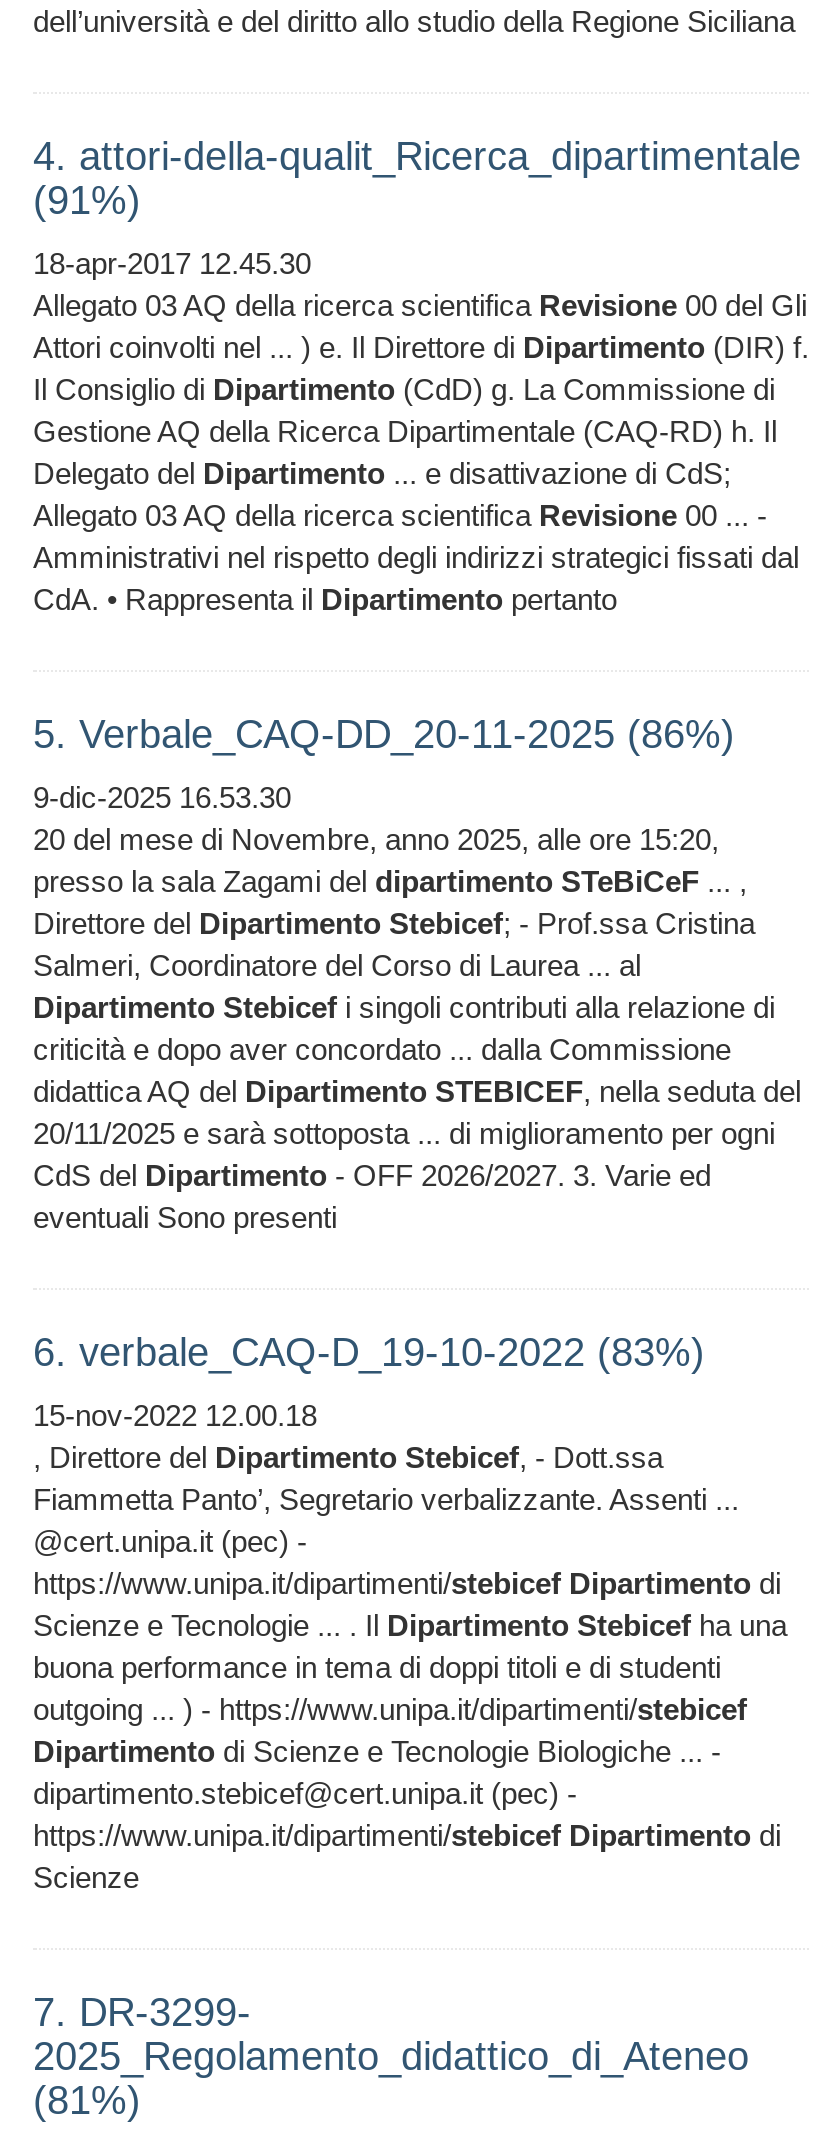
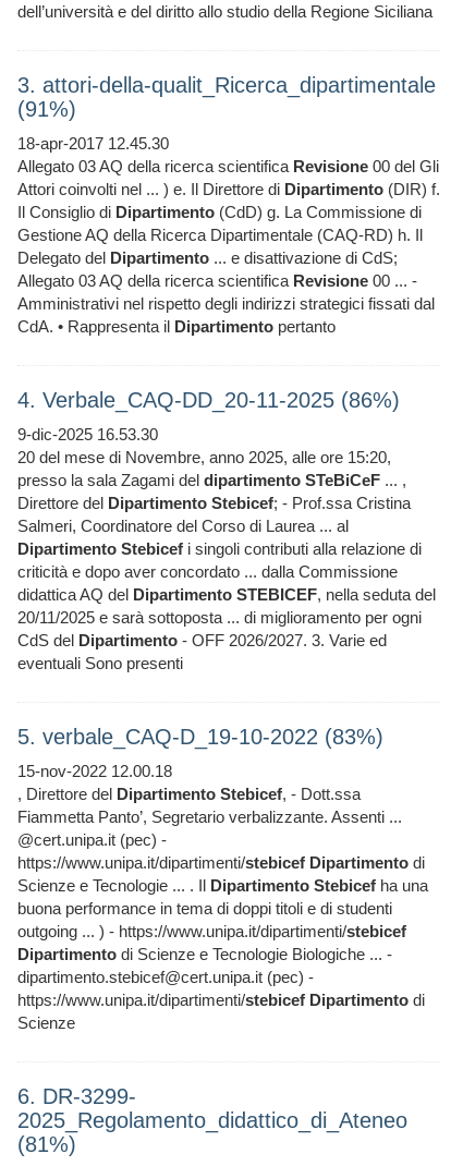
- 4. attori-della-qualit_Ricerca_dipartimentale
+ 3. attori-della-qualit_Ricerca_dipartimentale

- 5. Verbale_CAQ-DD_20-11-2025 (86%)
+ 4. Verbale_CAQ-DD_20-11-2025 (86%)

- 6. verbale_CAQ-D_19-10-2022 (83%)
+ 5. verbale_CAQ-D_19-10-2022 (83%)

- 7. DR-3299-
+ 6. DR-3299-
